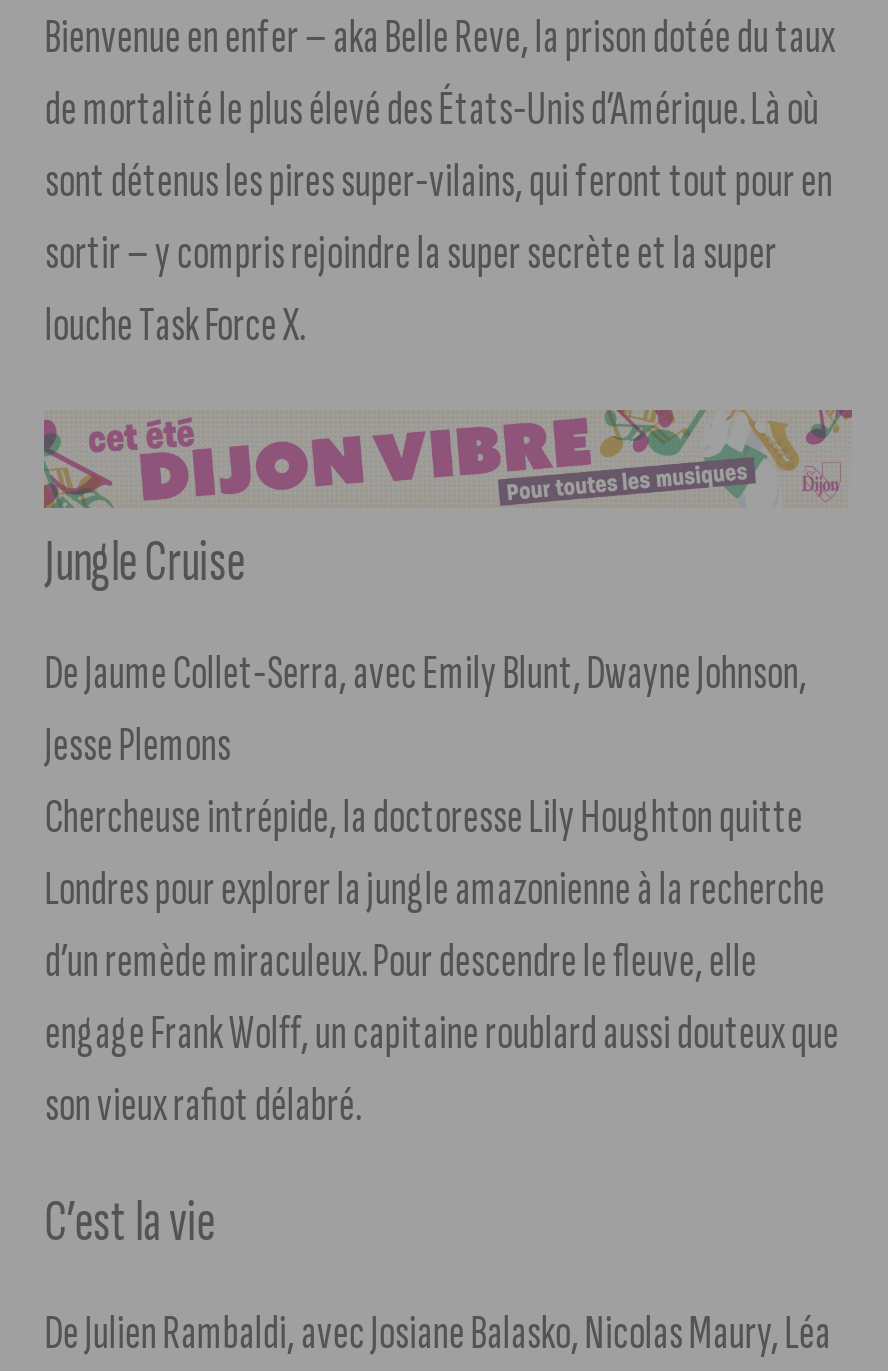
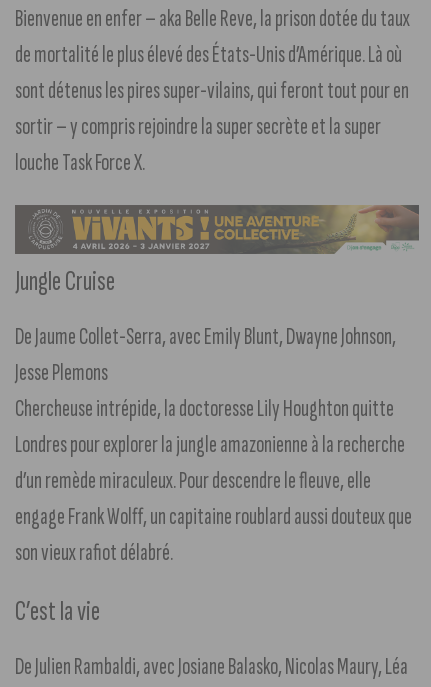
- [image]
+ [image]
